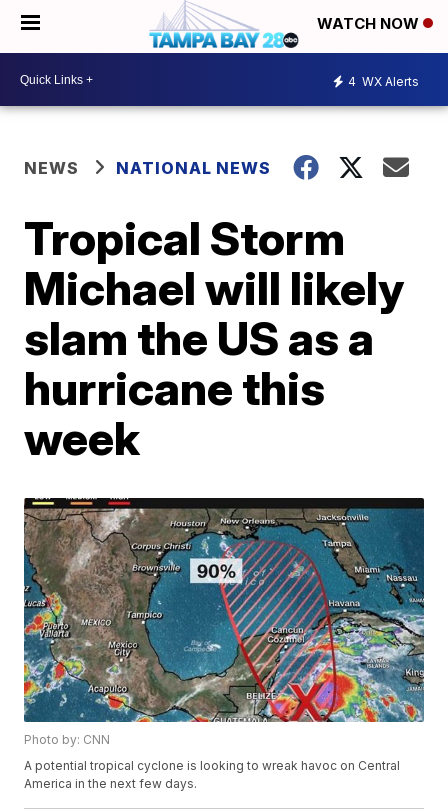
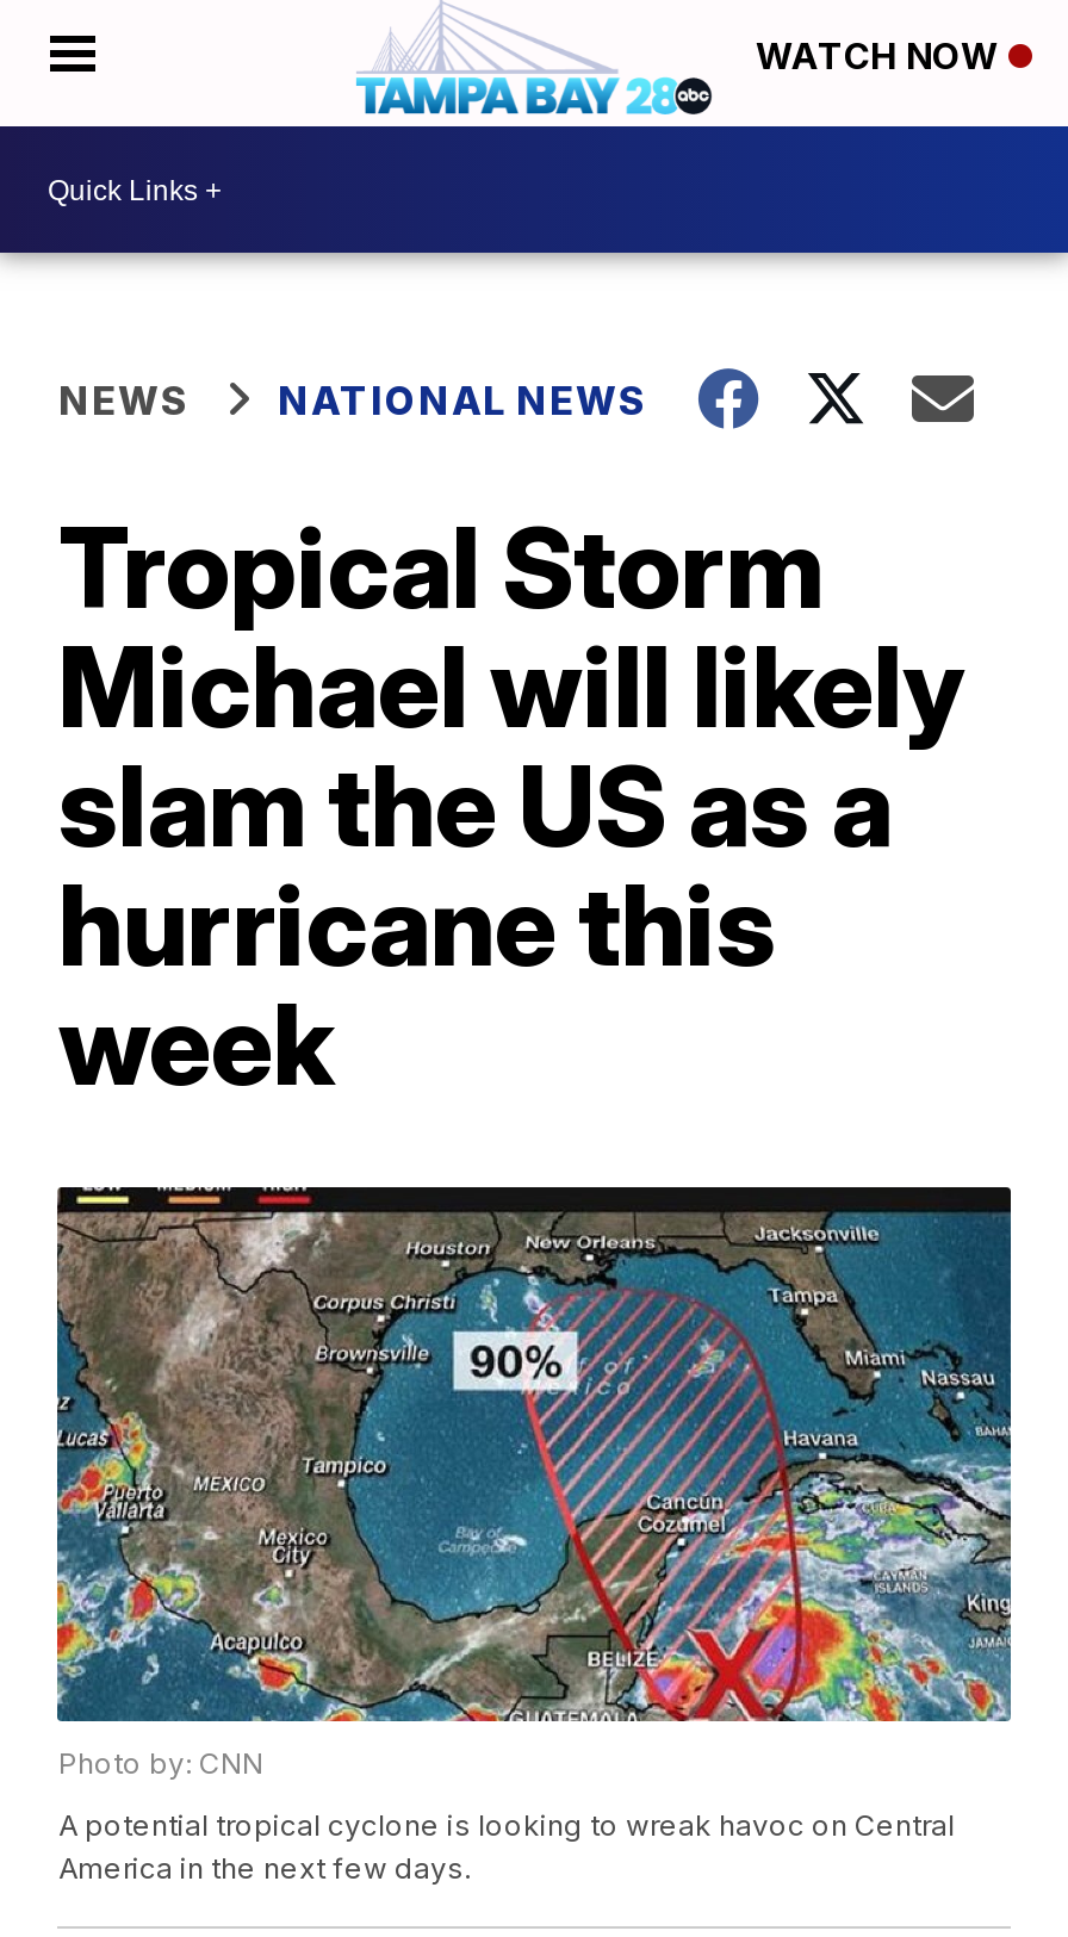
- 4 WX Alerts
